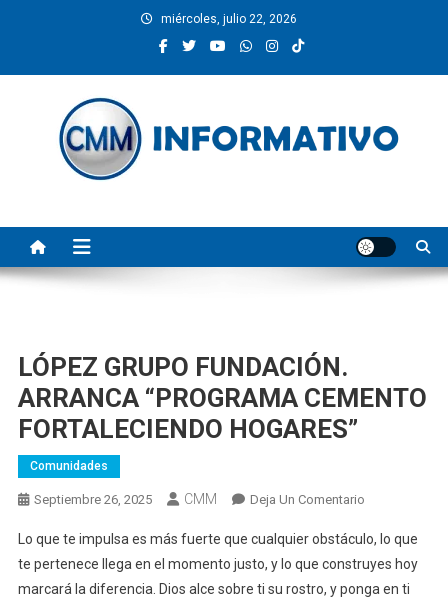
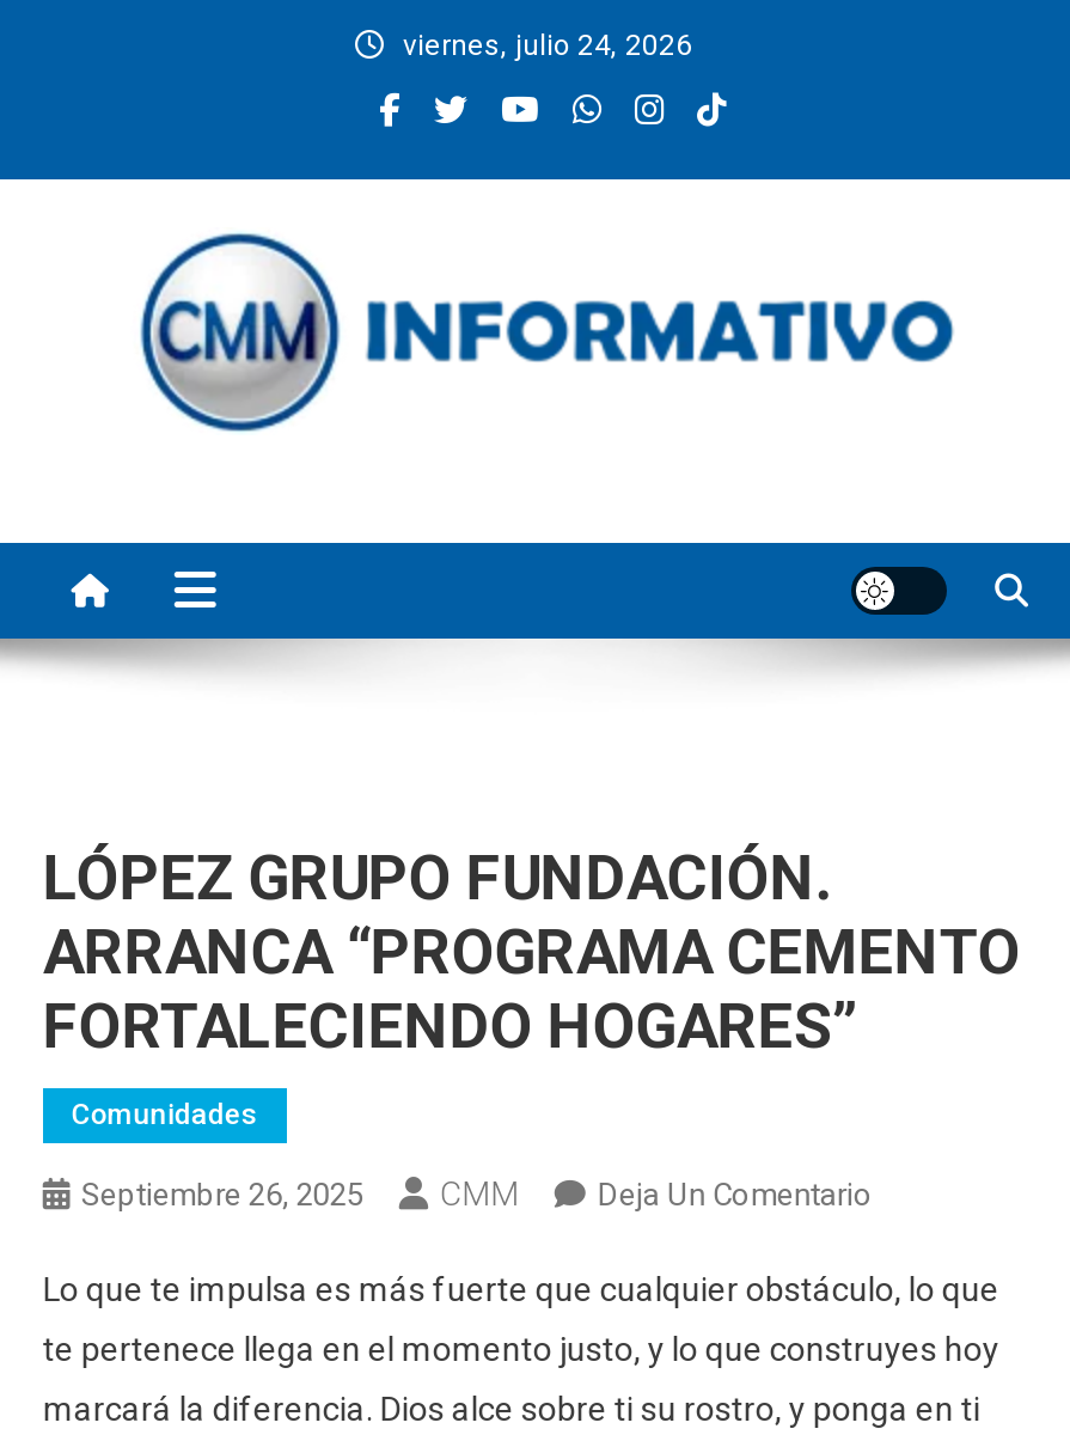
- miércoles, julio 22, 2026
+ viernes, julio 24, 2026
